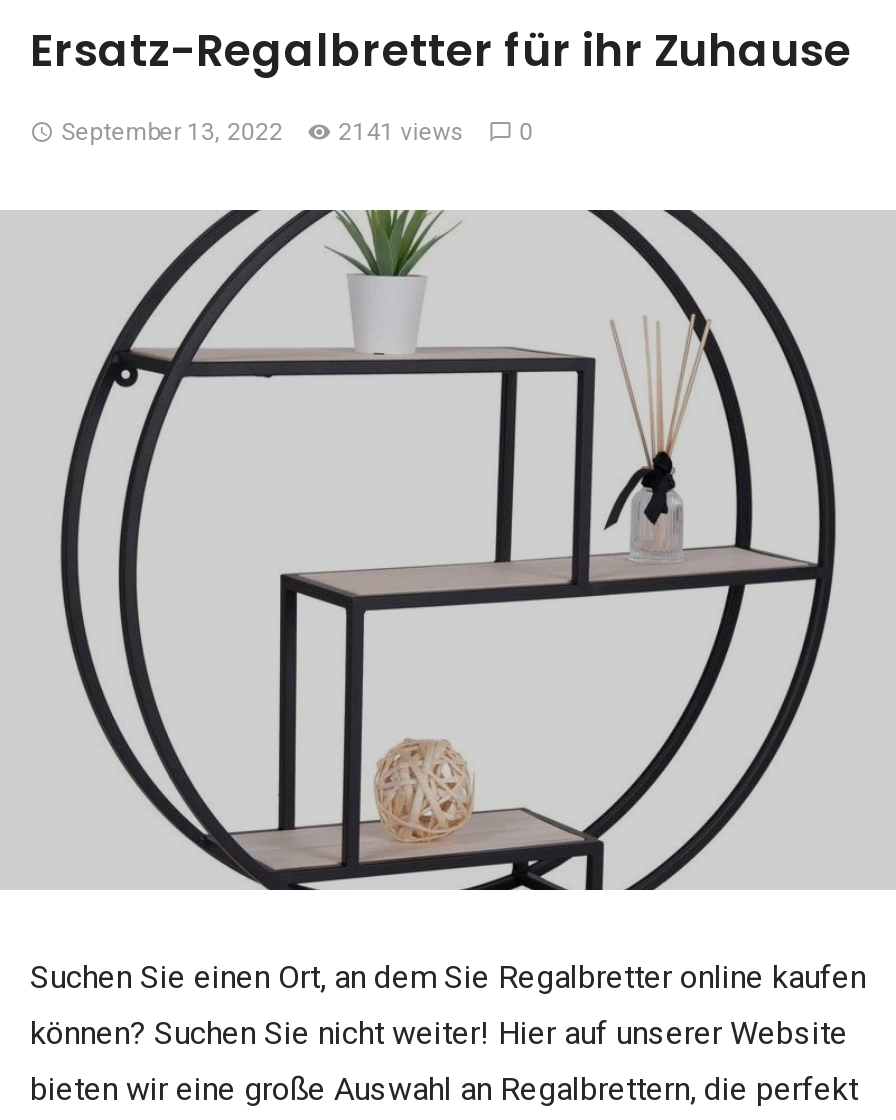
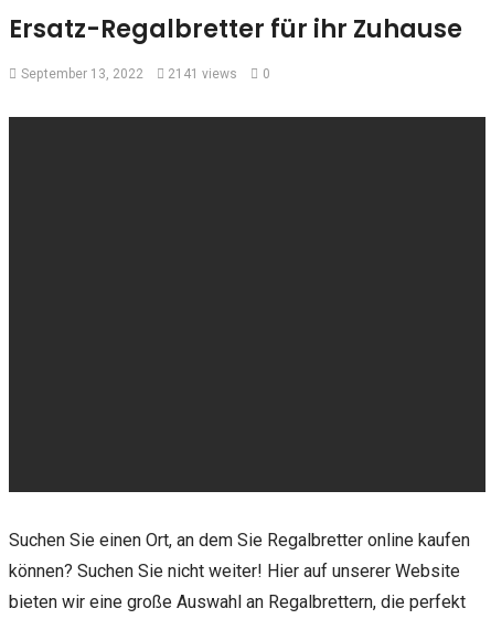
- [image]
